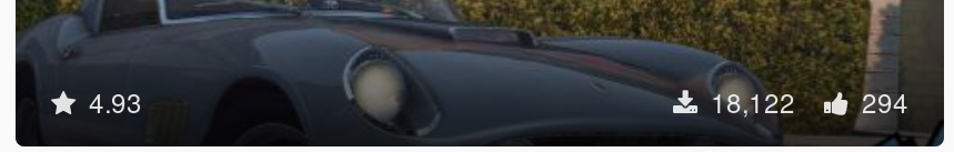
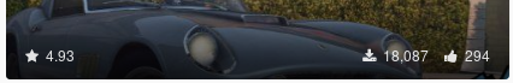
- 18,122 294
+ 18,087 294
